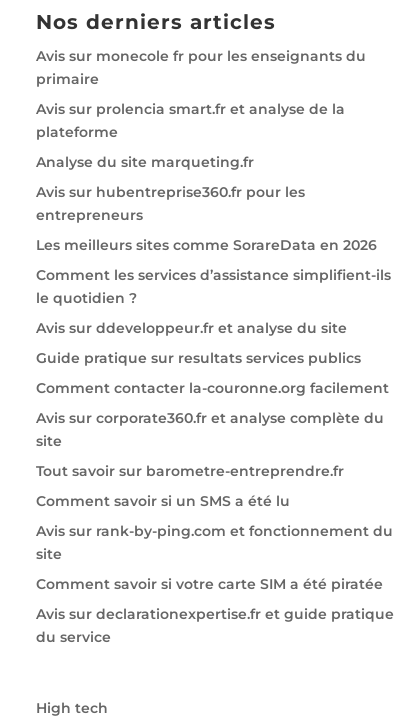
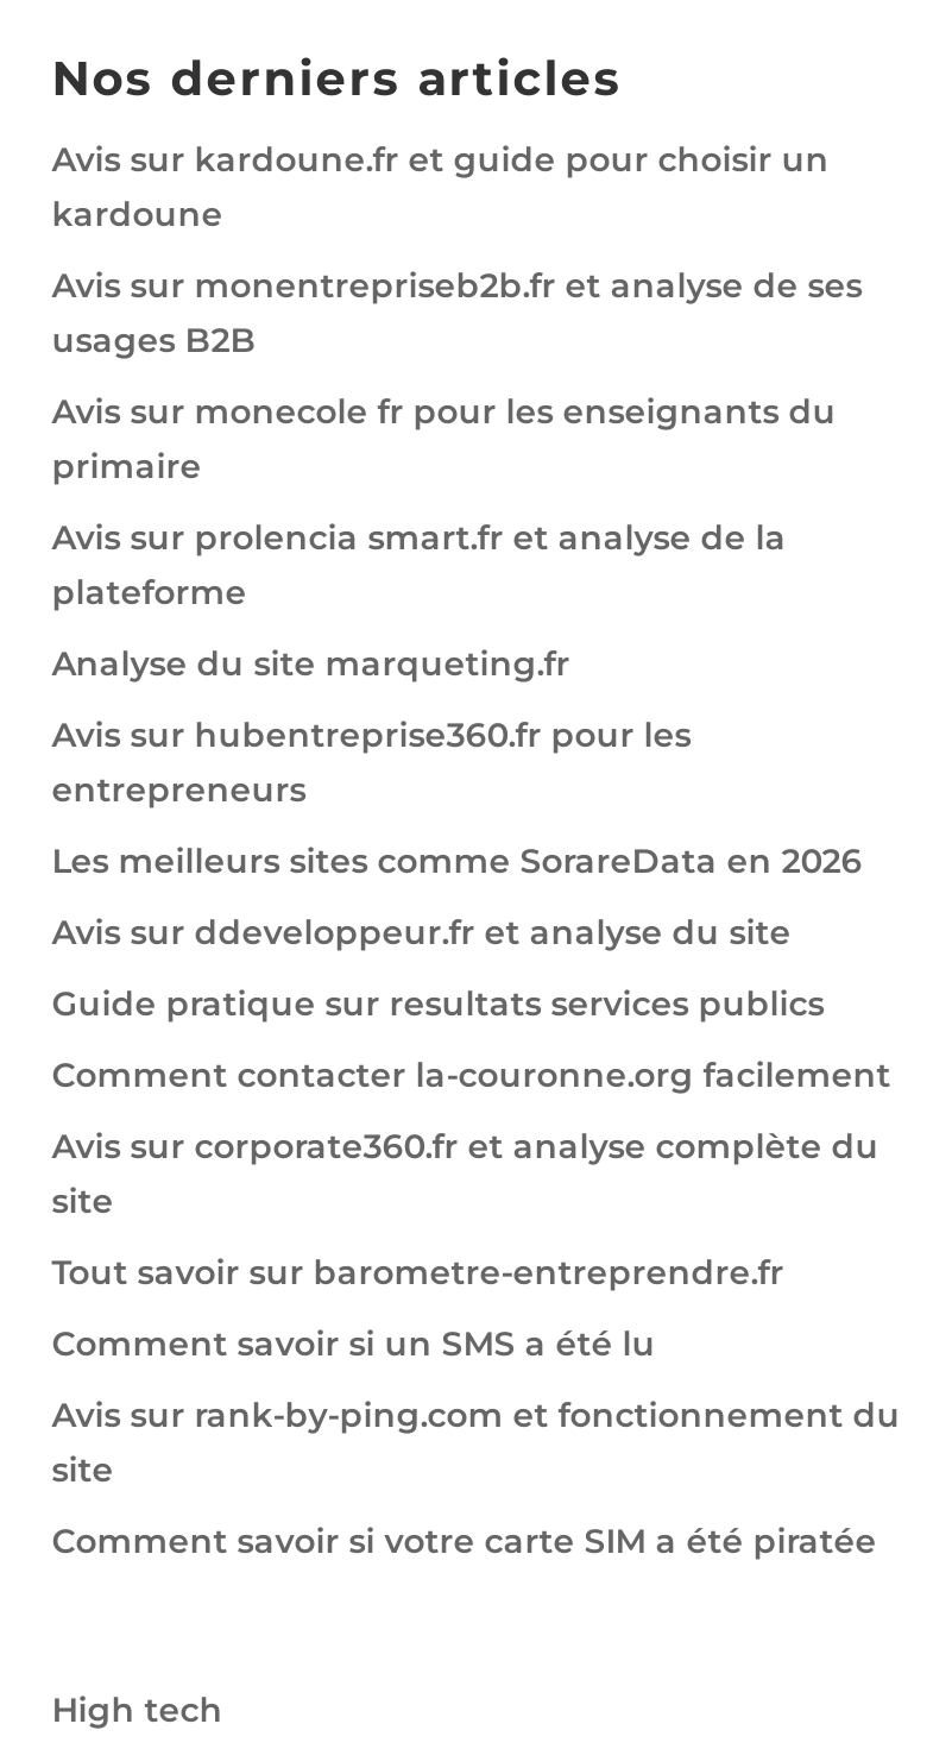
+ Avis sur kardoune.fr et guide pour choisir un
+ kardoune
+ Avis sur monentrepriseb2b.fr et analyse de ses
+ usages B2B

moved down: Avis sur monecole fr pour les enseignants du | primaire | Avis sur prolencia smart.fr et analyse de la | plateforme | Analyse du site marqueting.fr | Avis sur hubentreprise360.fr pour les | entrepreneurs | Les meilleurs sites comme SorareData en 2026

- Comment les services d’assistance simplifient-ils
- le quotidien ?

moved down: Avis sur ddeveloppeur.fr et analyse du site | Guide pratique sur resultats services publics | Comment contacter la-couronne.org facilement | ... | site | Comment savoir si votre carte SIM a été piratée

- Avis sur declarationexpertise.fr et guide pratique
- du service
